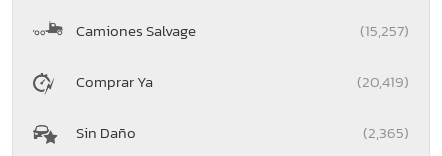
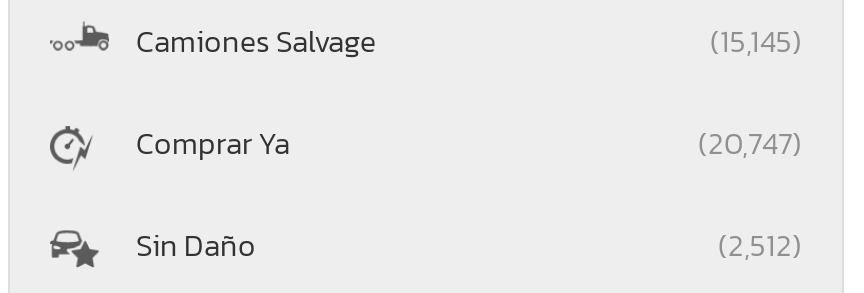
- (15,257)
+ (15,145)

- (20,419)
+ (20,747)

- (2,365)
+ (2,512)
